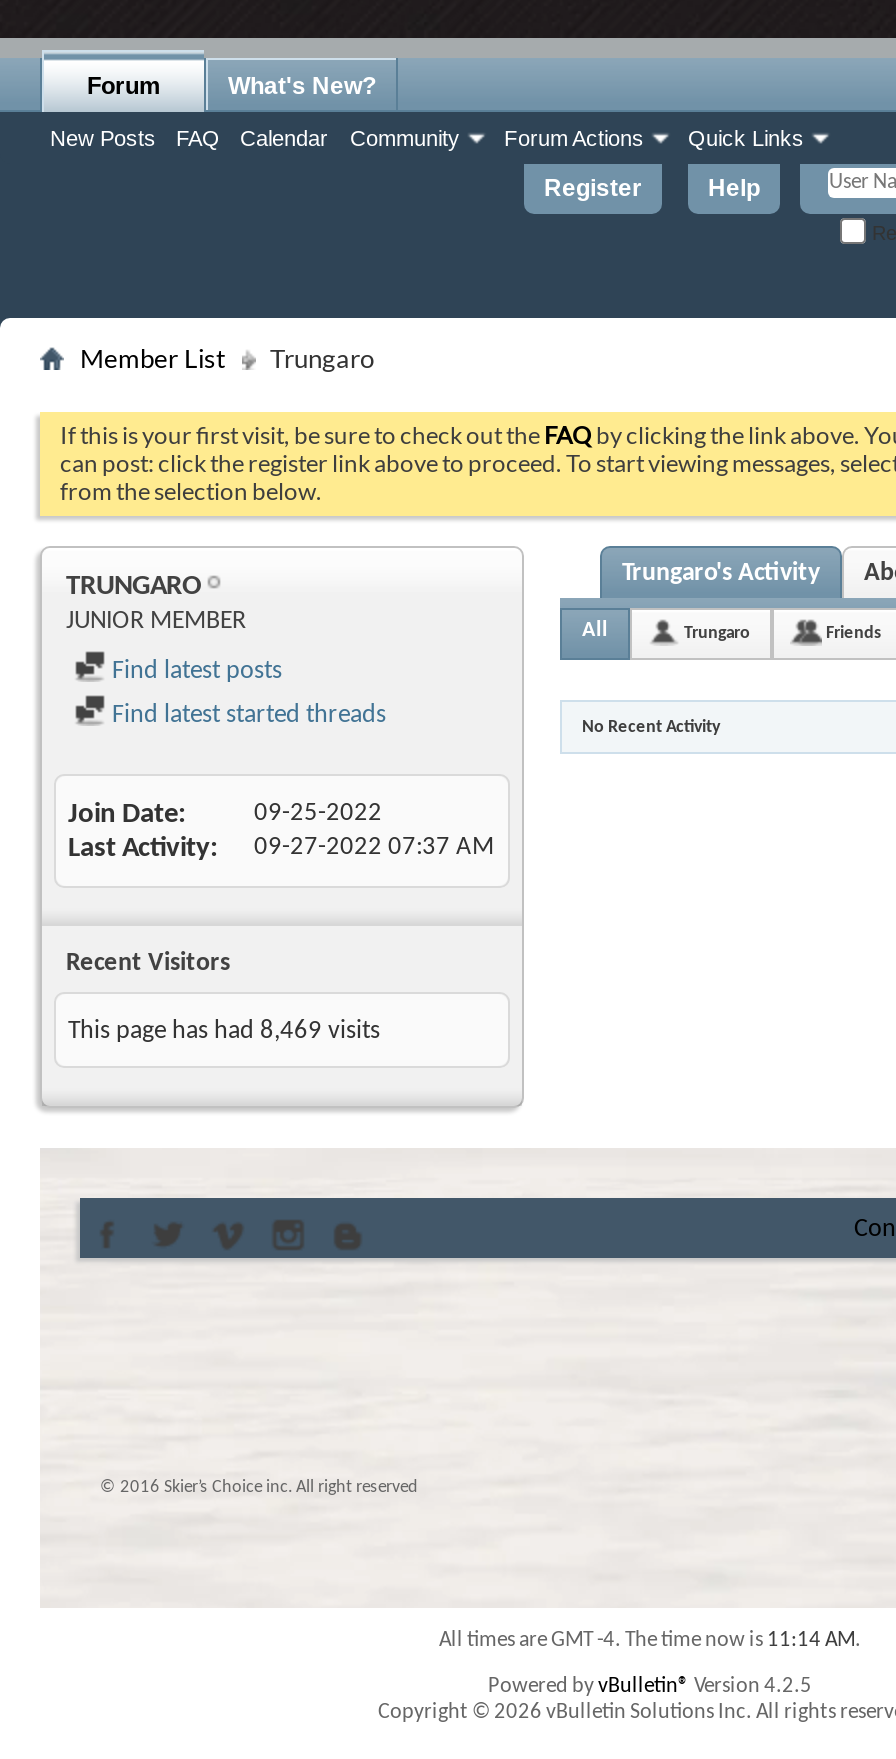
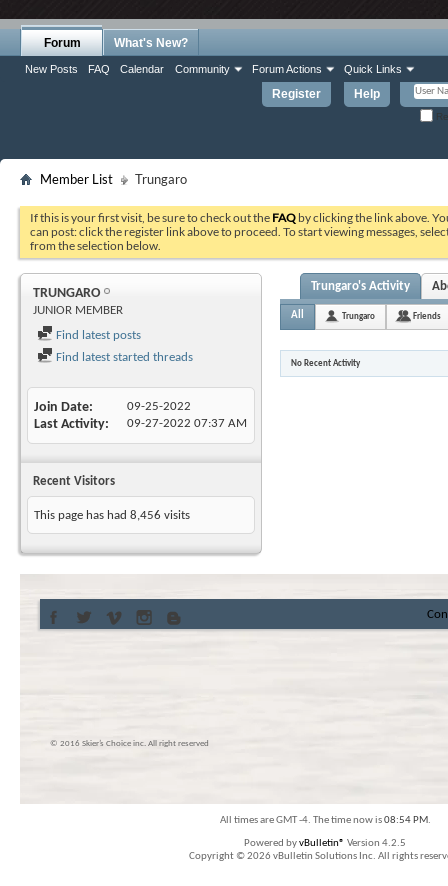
- This page has had 8,469 visits
+ This page has had 8,456 visits

- All times are GMT -4. The time now is 11:14 AM.
+ All times are GMT -4. The time now is 08:54 PM.
